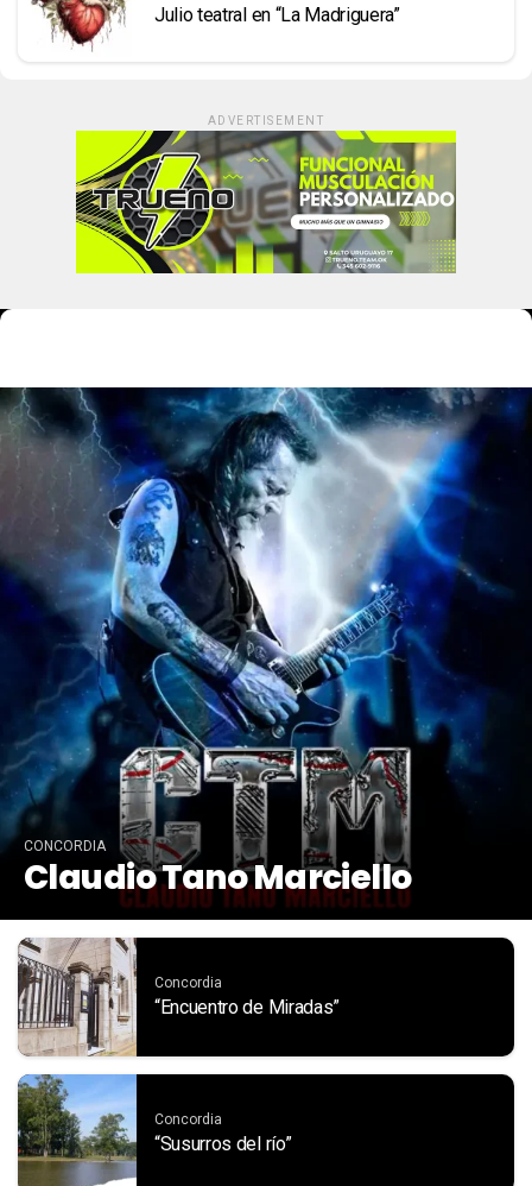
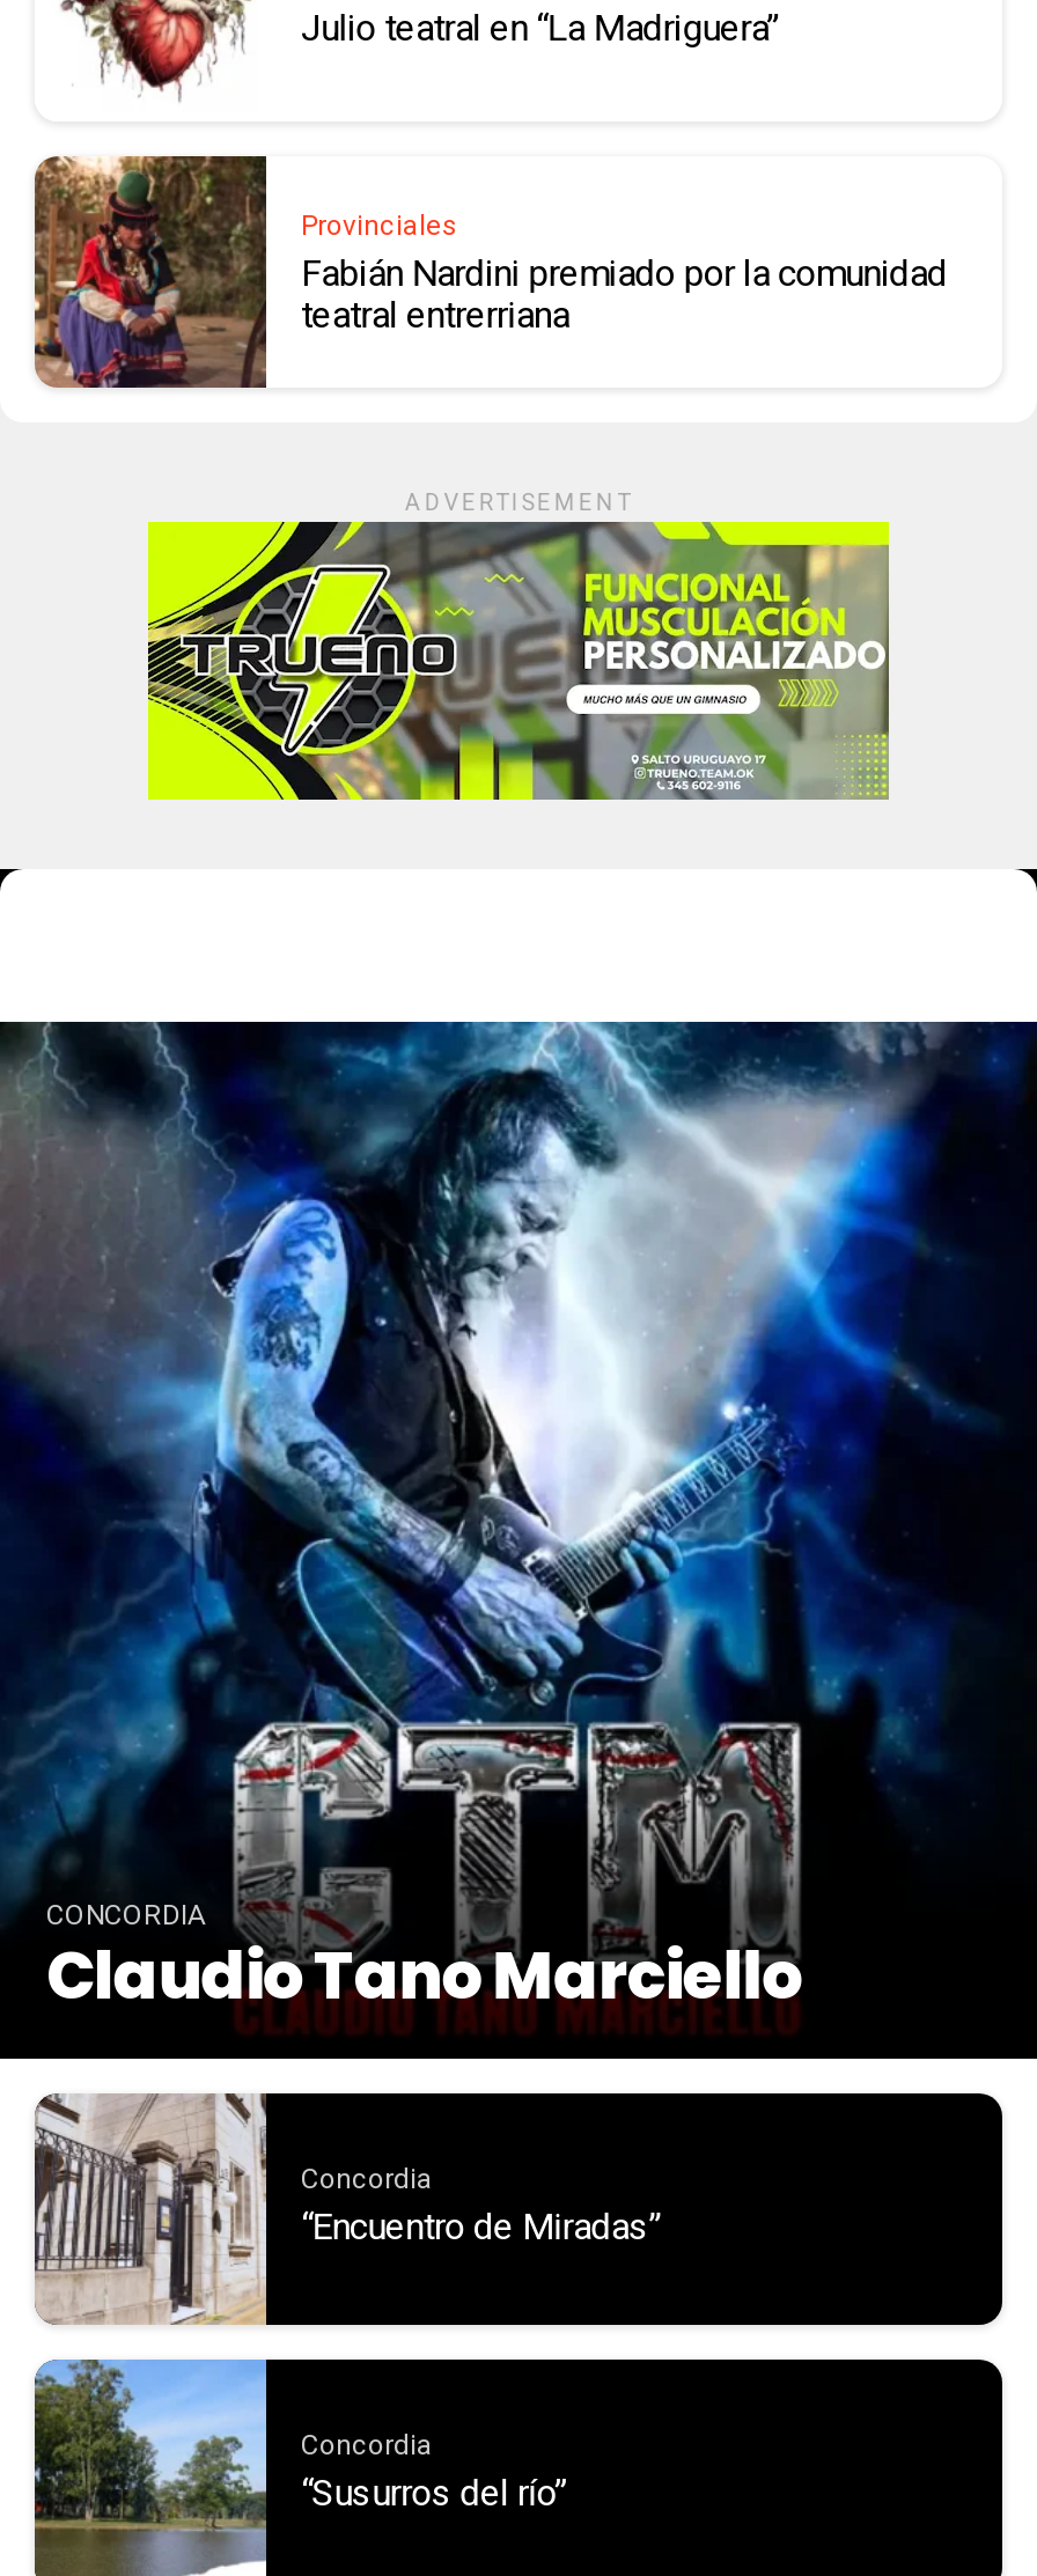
+ [image]
+ Provinciales
+ Fabián Nardini premiado por la comunidad
+ teatral entrerriana
